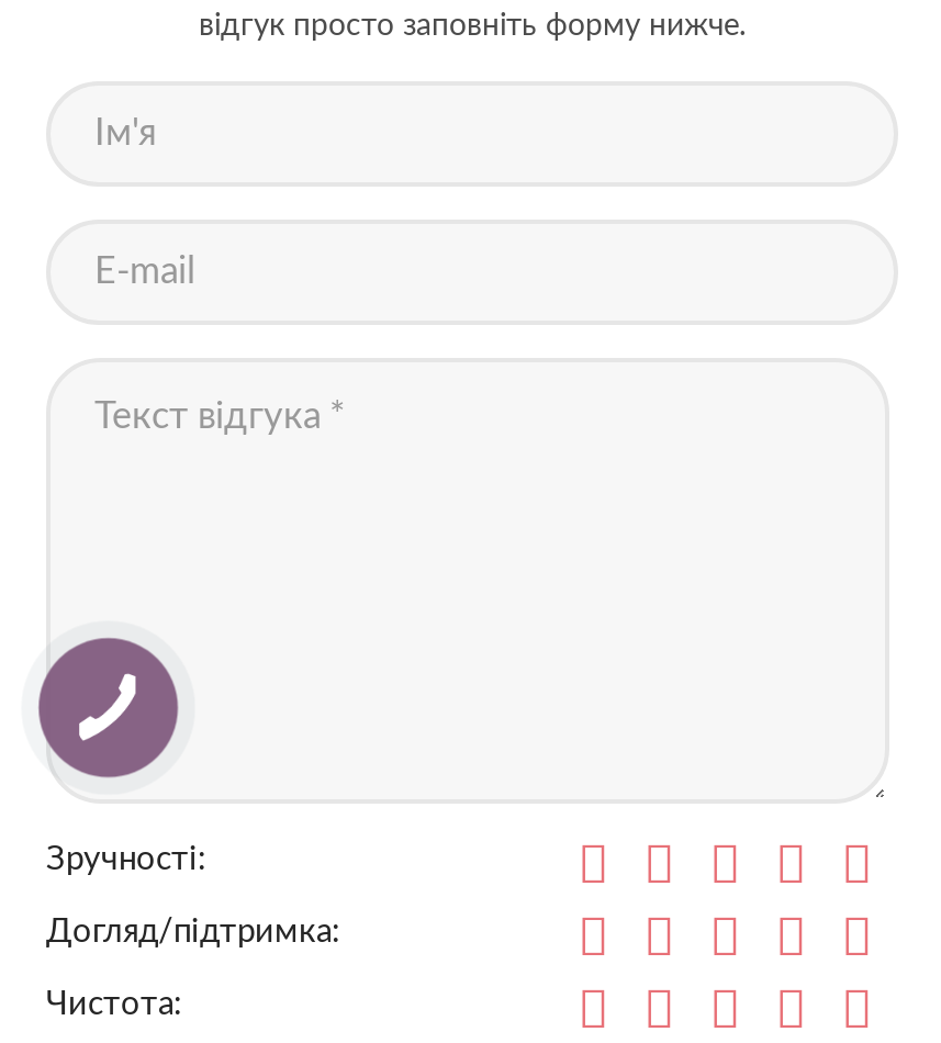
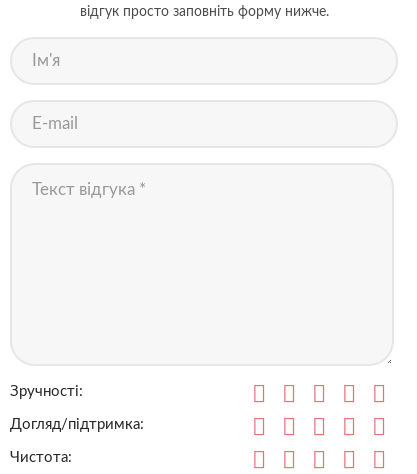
- [image]
